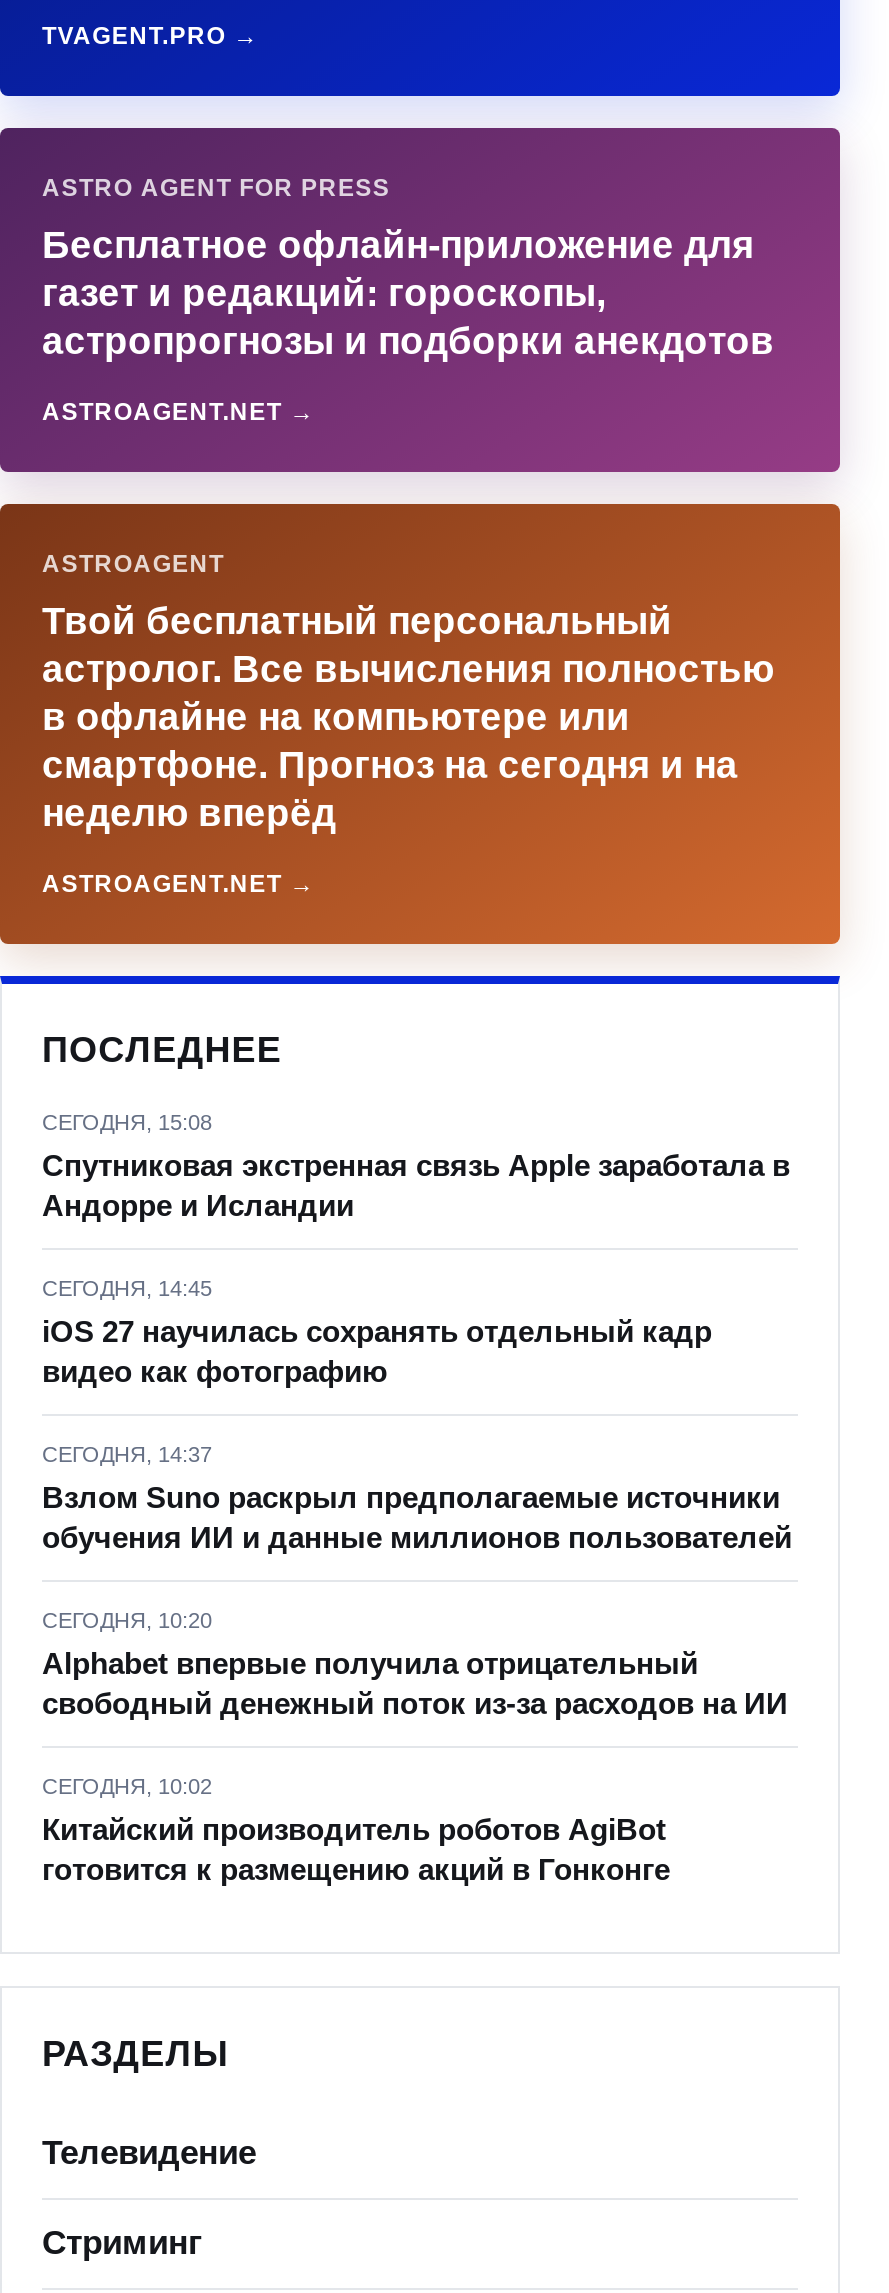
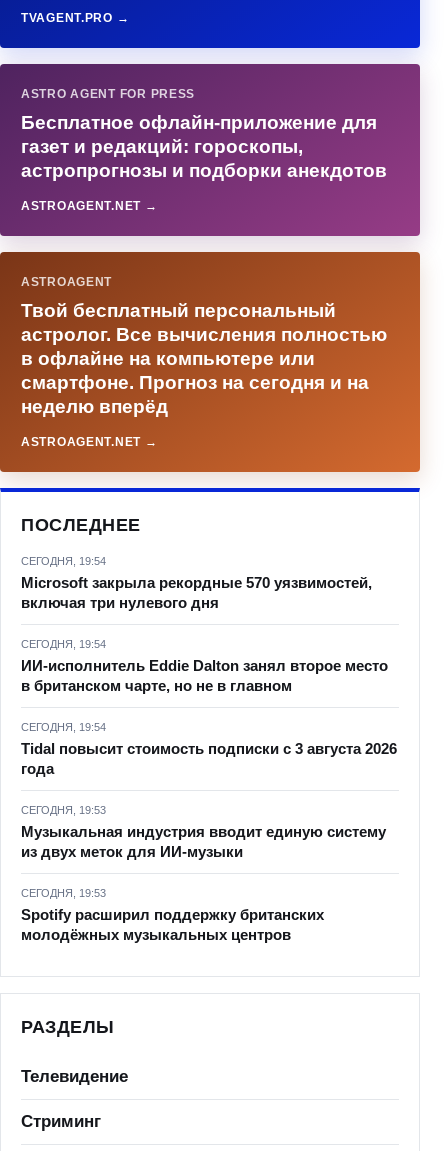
- СЕГОДНЯ, 15:08
- Спутниковая экстренная связь Apple заработала в
- Андорре и Исландии
+ СЕГОДНЯ, 19:54
+ Microsoft закрыла рекордные 570 уязвимостей,
+ включая три нулевого дня

- СЕГОДНЯ, 14:45
- iOS 27 научилась сохранять отдельный кадр
- видео как фотографию
+ СЕГОДНЯ, 19:54
+ ИИ-исполнитель Eddie Dalton занял второе место
+ в британском чарте, но не в главном

- СЕГОДНЯ, 14:37
- Взлом Suno раскрыл предполагаемые источники
- обучения ИИ и данные миллионов пользователей
+ СЕГОДНЯ, 19:54
+ Tidal повысит стоимость подписки с 3 августа 2026
+ года

- СЕГОДНЯ, 10:20
- Alphabet впервые получила отрицательный
- свободный денежный поток из-за расходов на ИИ
+ СЕГОДНЯ, 19:53
+ Музыкальная индустрия вводит единую систему
+ из двух меток для ИИ-музыки

- СЕГОДНЯ, 10:02
- Китайский производитель роботов AgiBot
- готовится к размещению акций в Гонконге
+ СЕГОДНЯ, 19:53
+ Spotify расширил поддержку британских
+ молодёжных музыкальных центров
